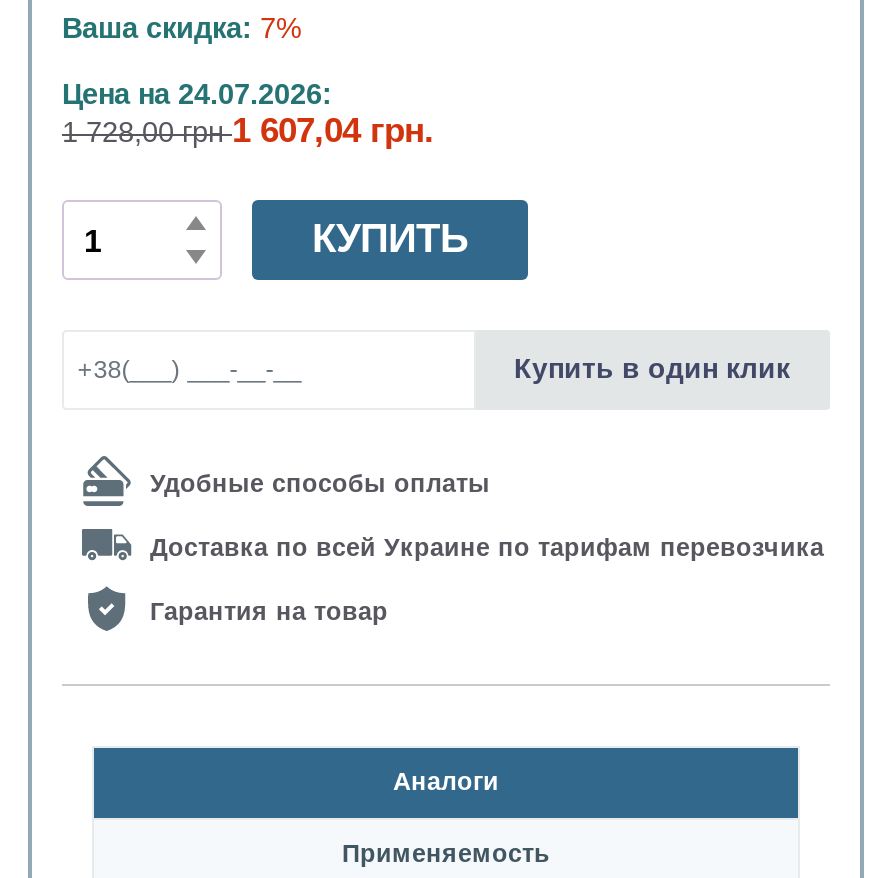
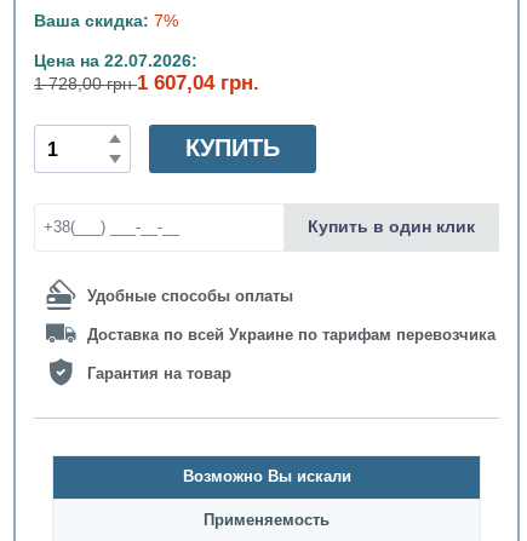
- Цена на 24.07.2026:
+ Цена на 22.07.2026:

- Аналоги
+ Возможно Вы искали
